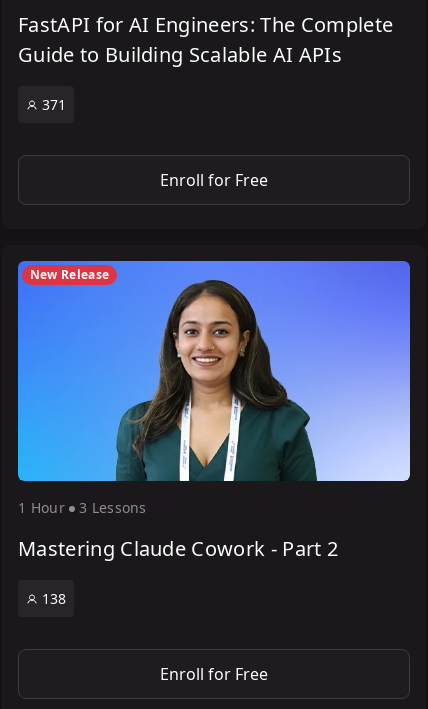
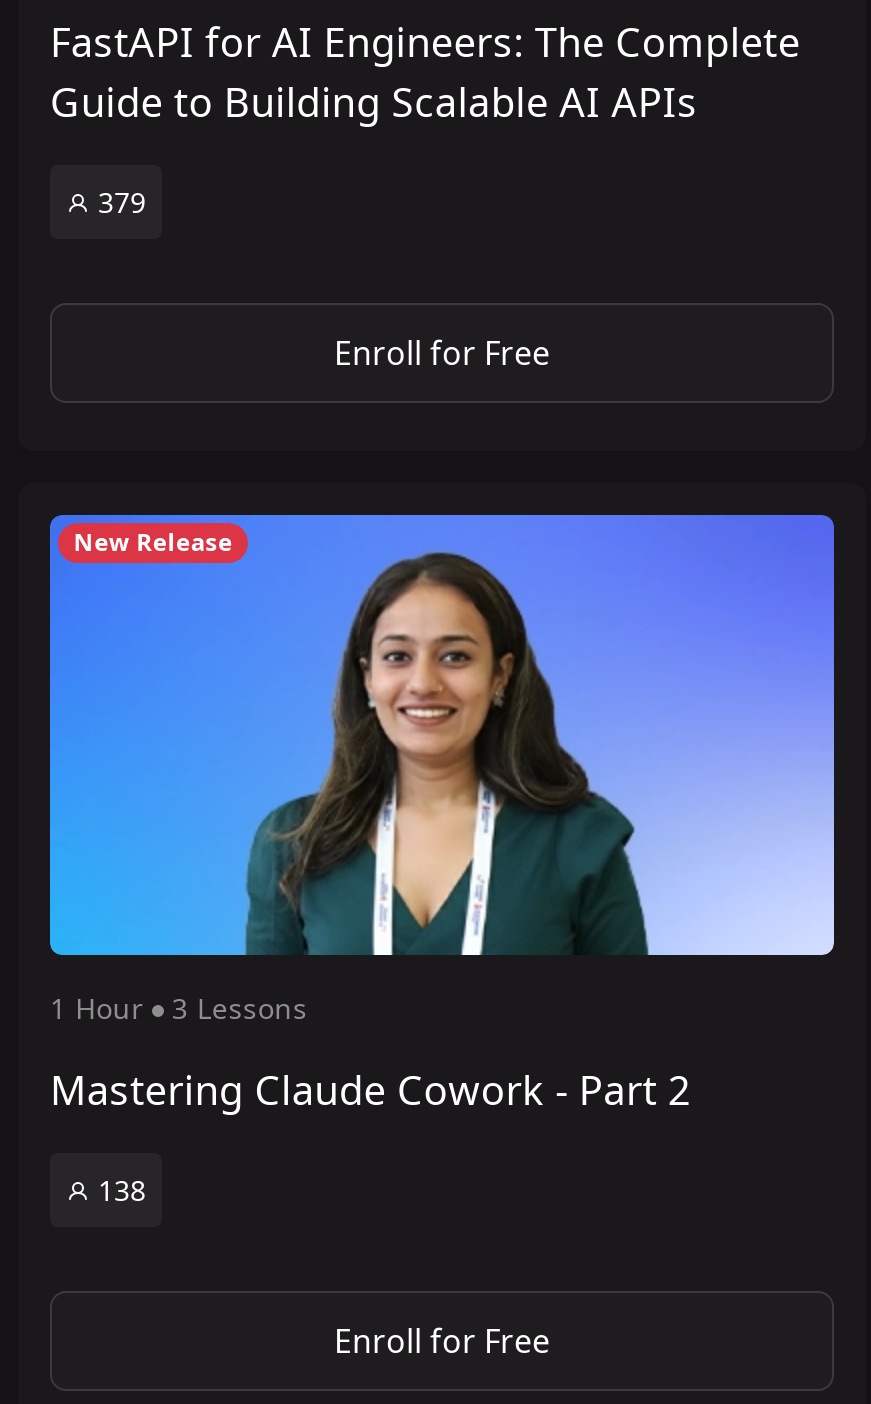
- 371
+ 379
